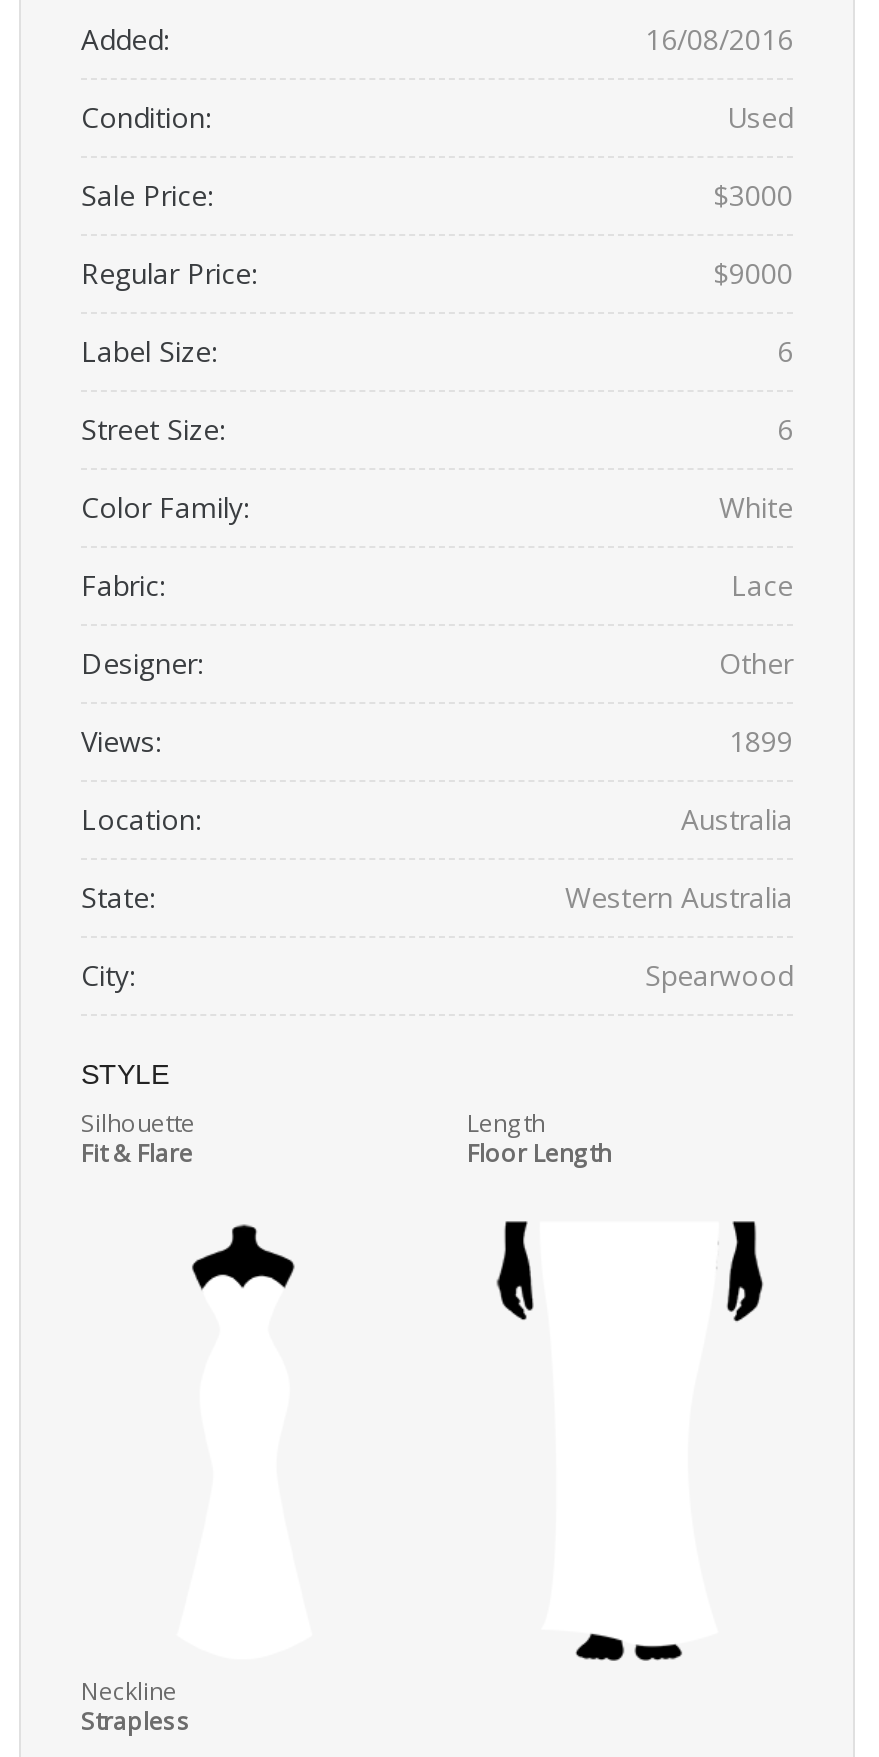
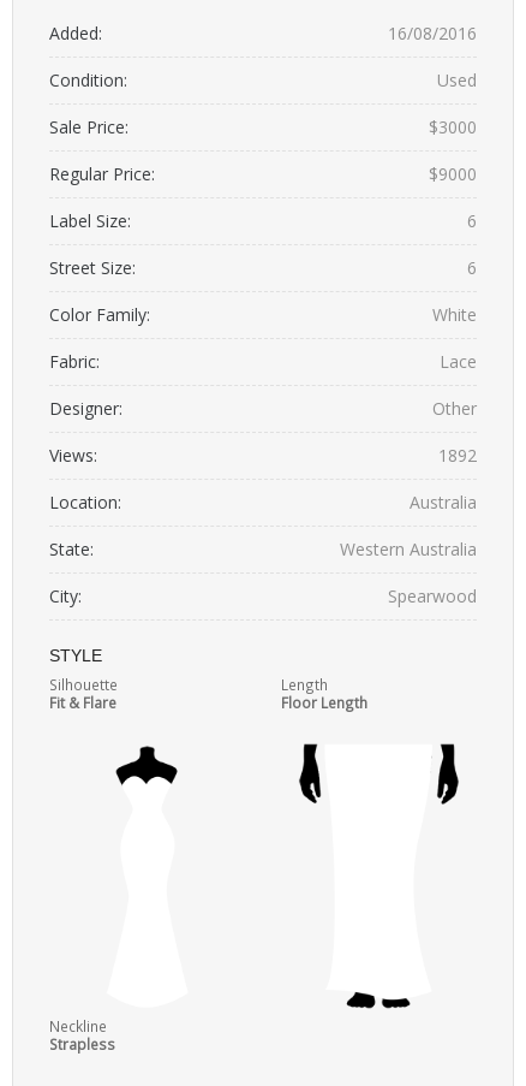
- 1899
+ 1892
